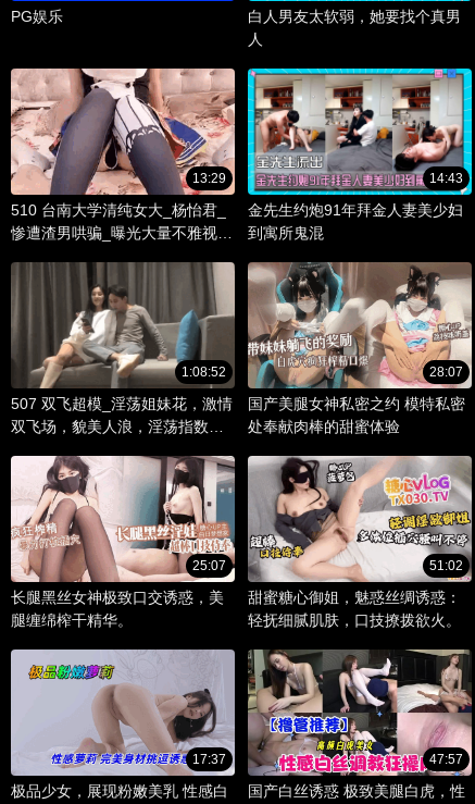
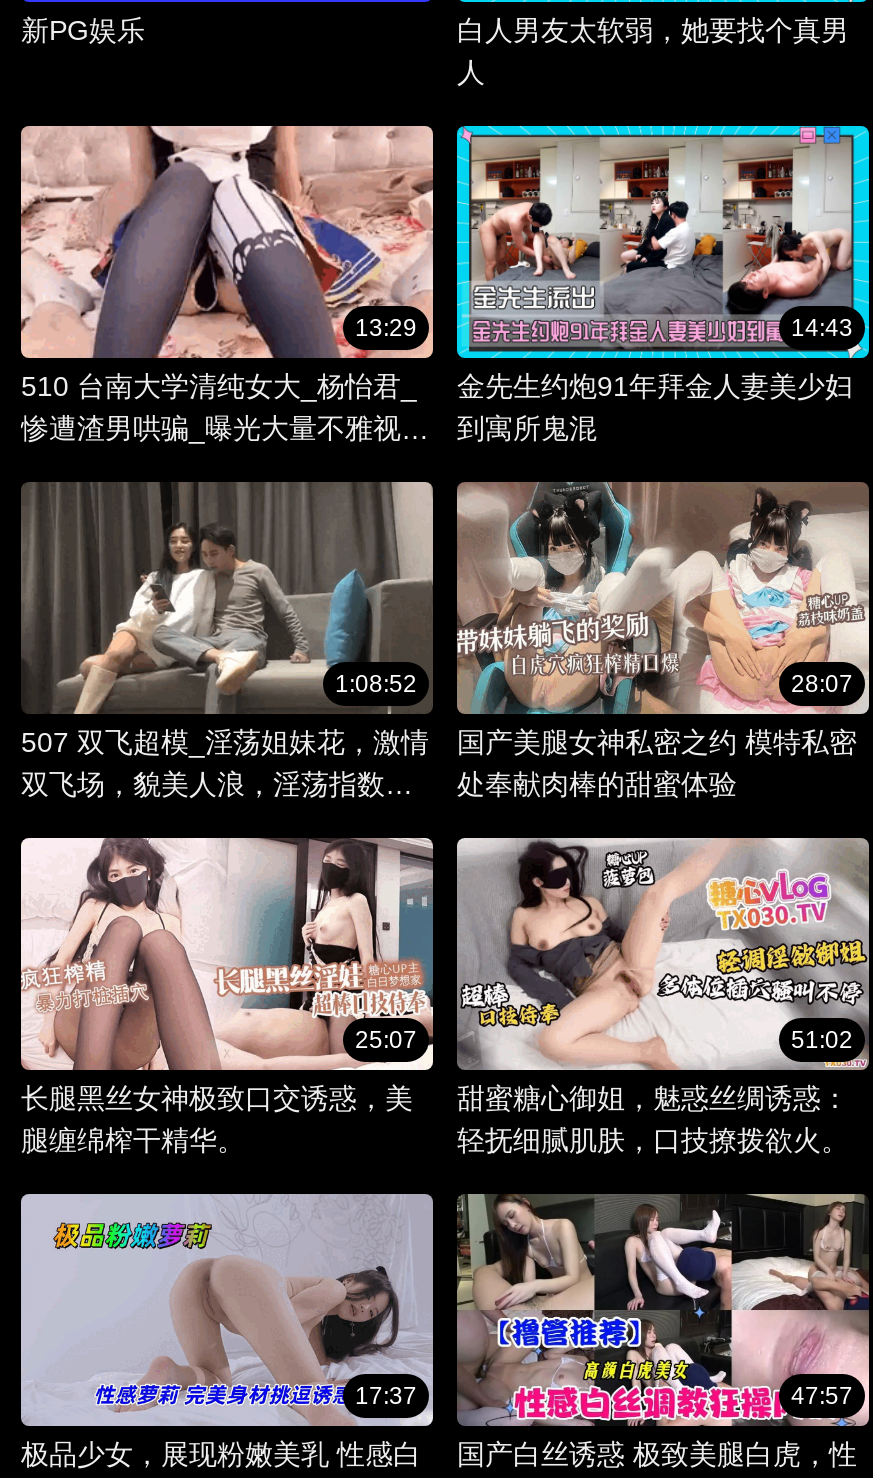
- PG娱乐
+ 新PG娱乐
